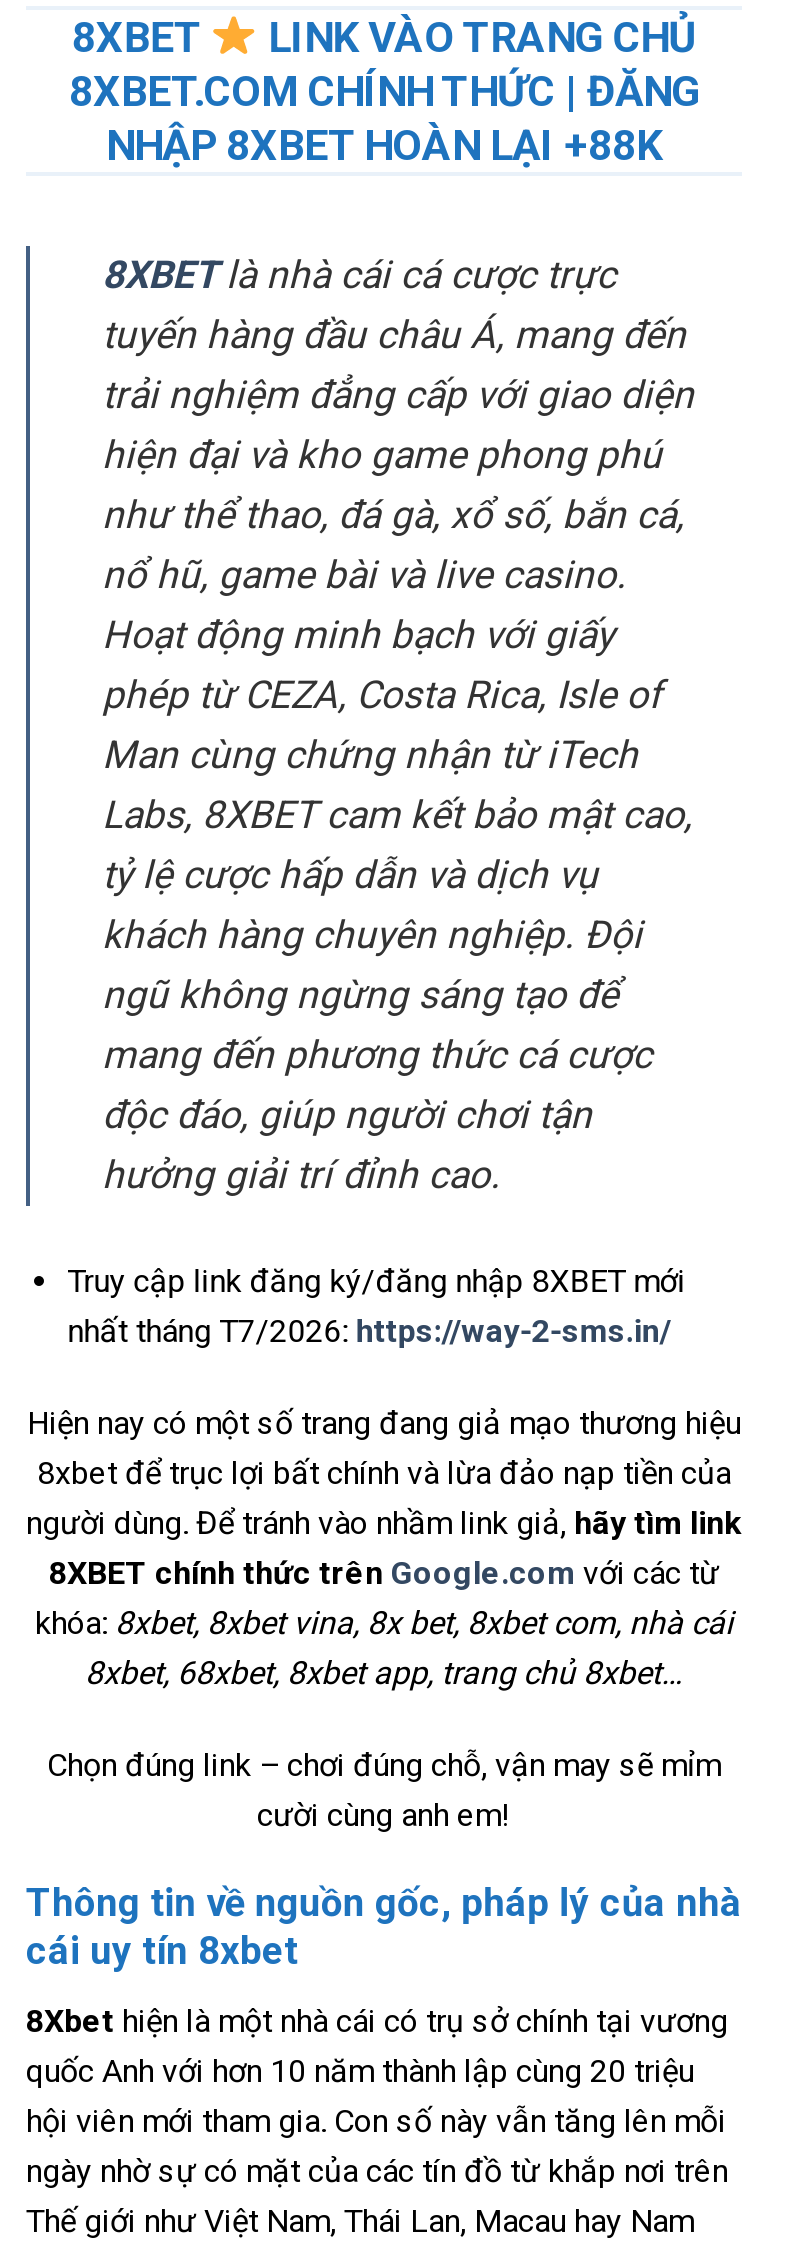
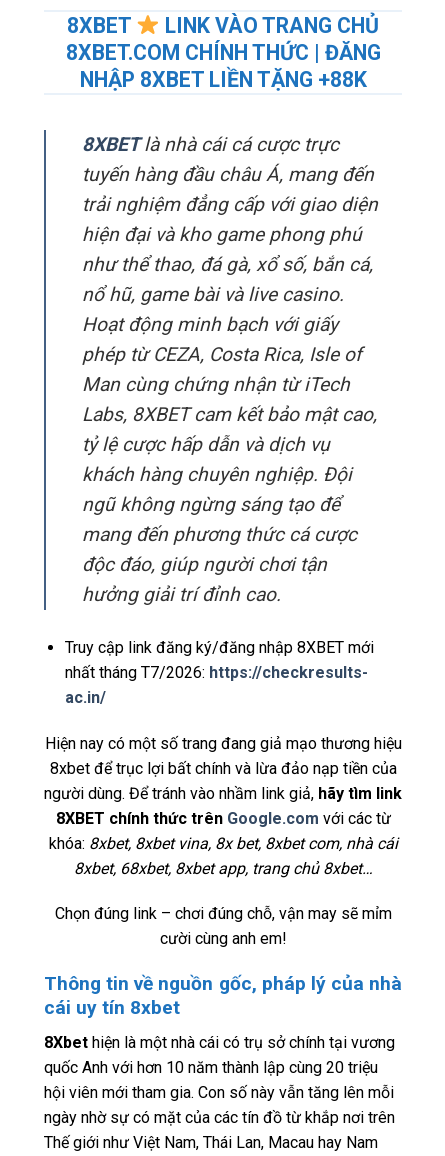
- NHẬP 8XBET HOÀN LẠI +88K
+ NHẬP 8XBET LIỀN TẶNG +88K

- nhất tháng T7/2026: https://way-2-sms.in/
+ nhất tháng T7/2026: https://checkresults-
+ ac.in/
